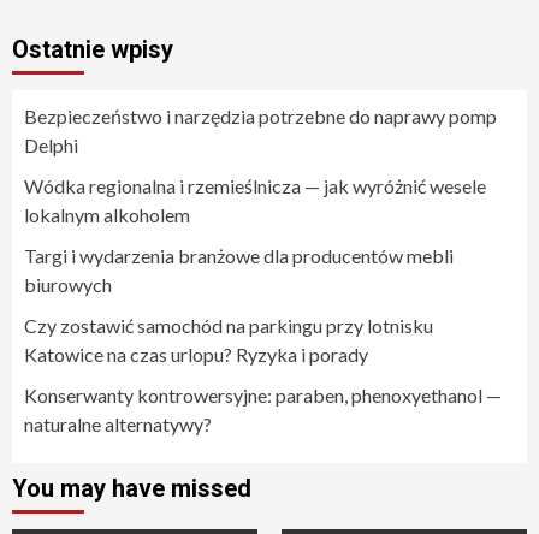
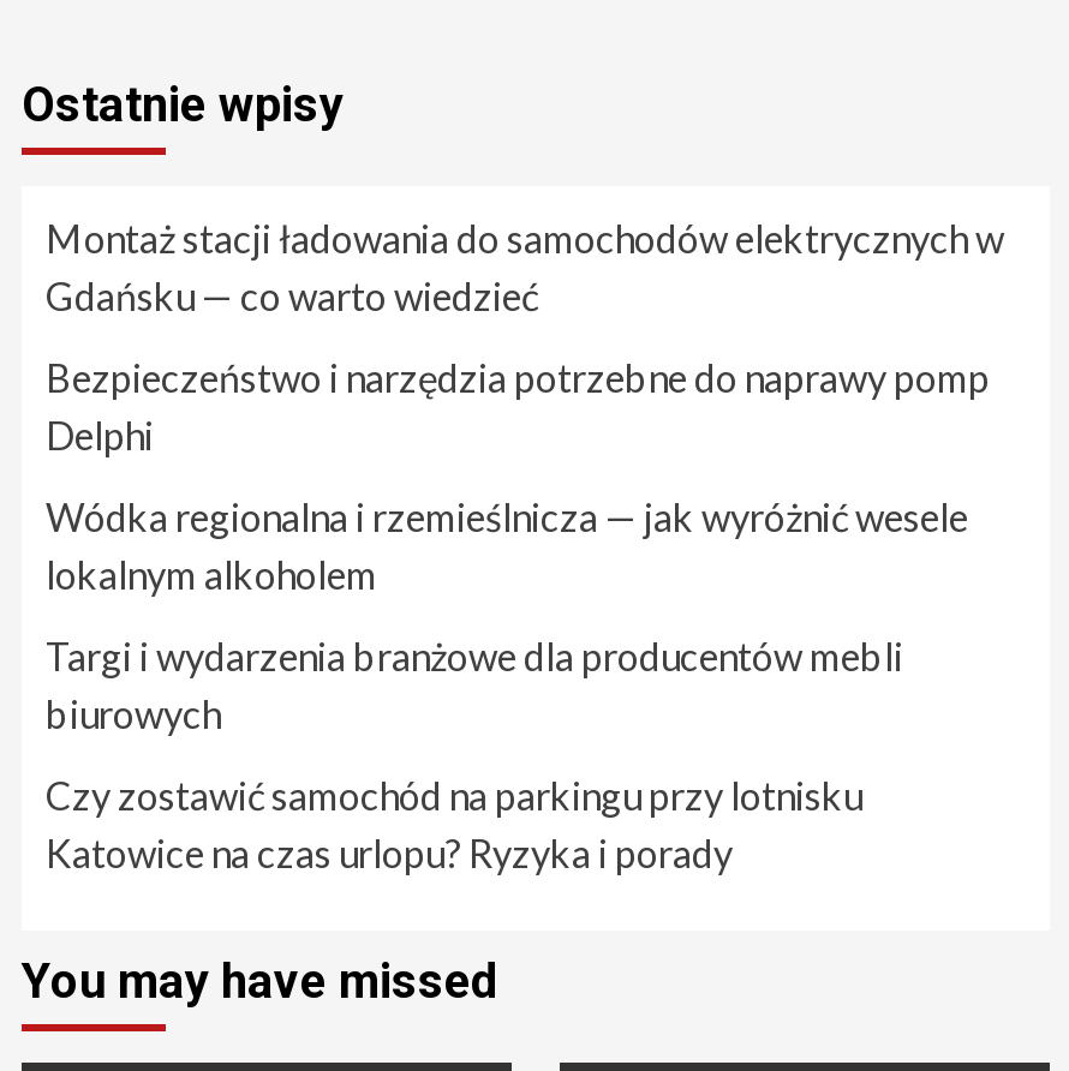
+ Montaż stacji ładowania do samochodów elektrycznych w
+ Gdańsku — co warto wiedzieć

moved down: Bezpieczeństwo i narzędzia potrzebne do naprawy pomp | Delphi | Wódka regionalna i rzemieślnicza — jak wyróżnić wesele | lokalnym alkoholem | Targi i wydarzenia branżowe dla producentów mebli | biurowych | Czy zostawić samochód na parkingu przy lotnisku | Katowice na czas urlopu? Ryzyka i porady

- Konserwanty kontrowersyjne: paraben, phenoxyethanol —
- naturalne alternatywy?
